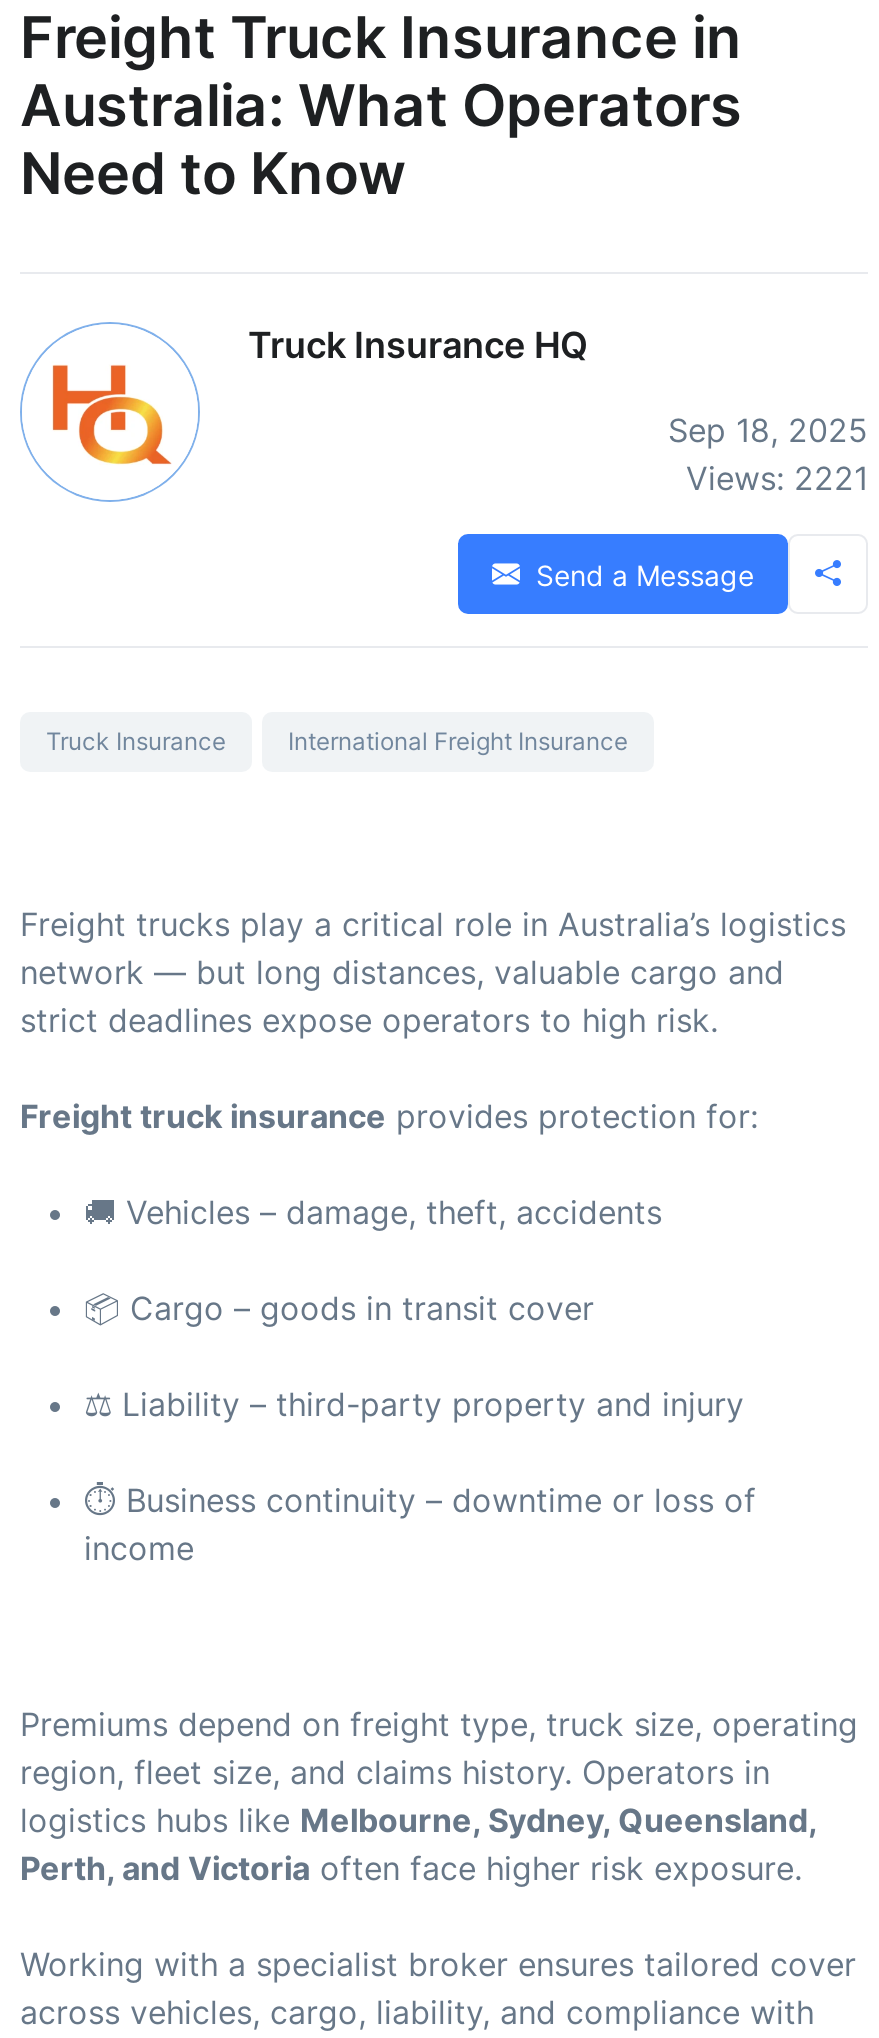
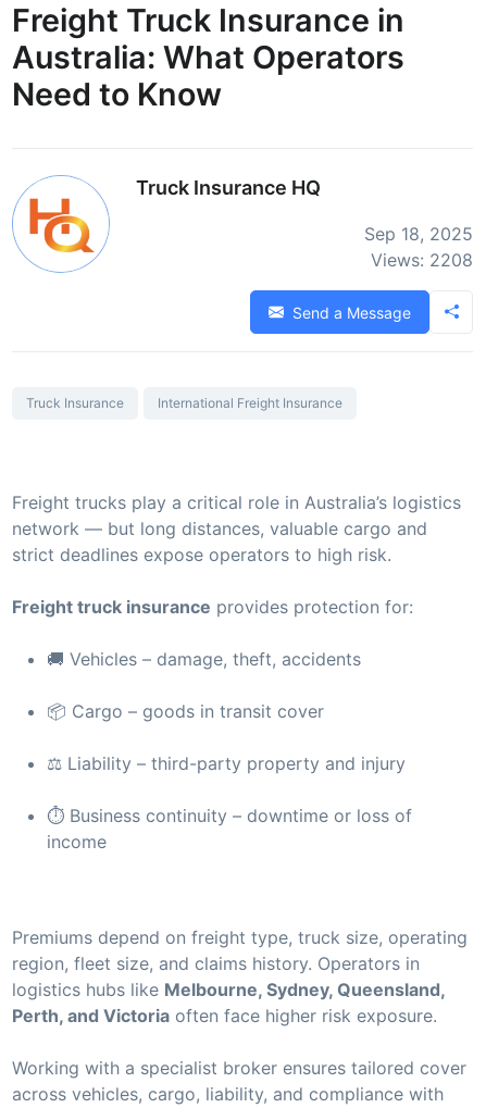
- Views: 2221
+ Views: 2208
